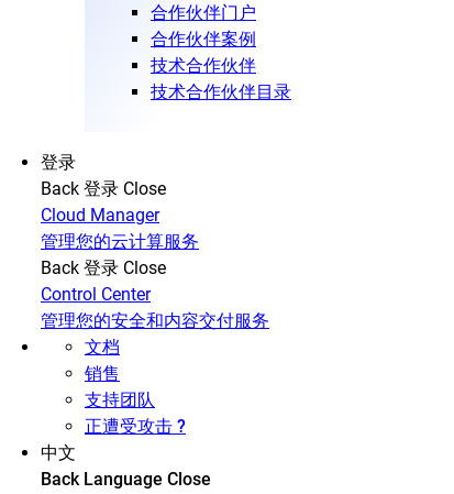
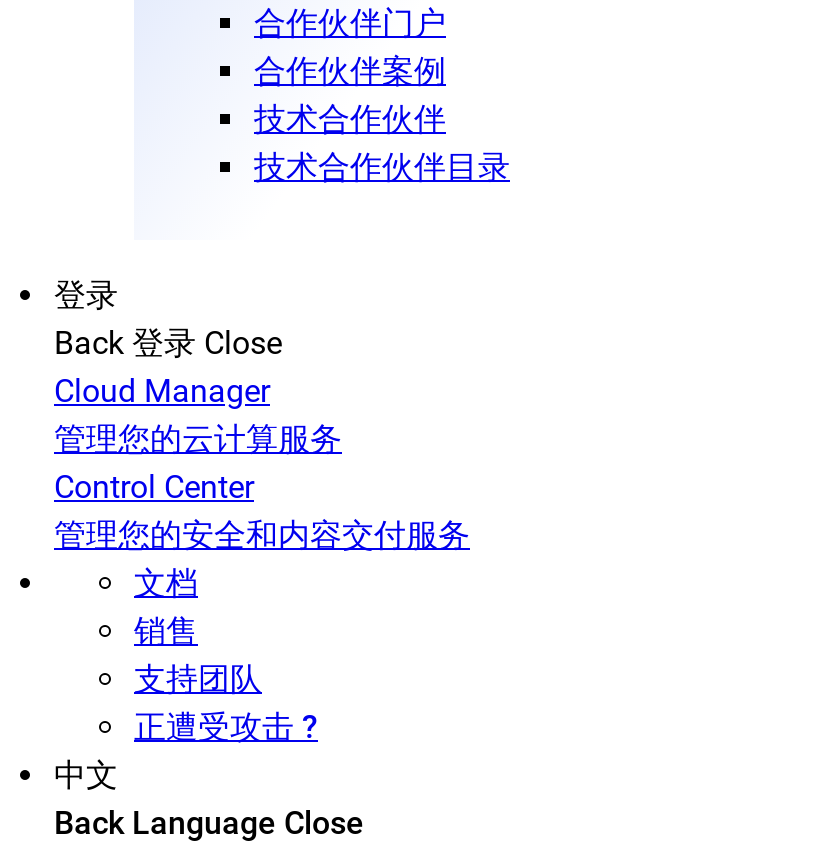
- Back 登录 Close
